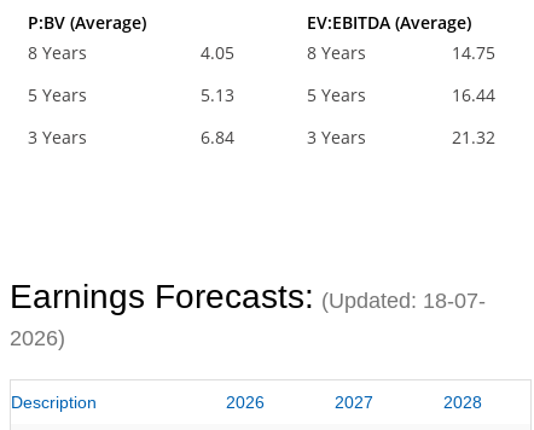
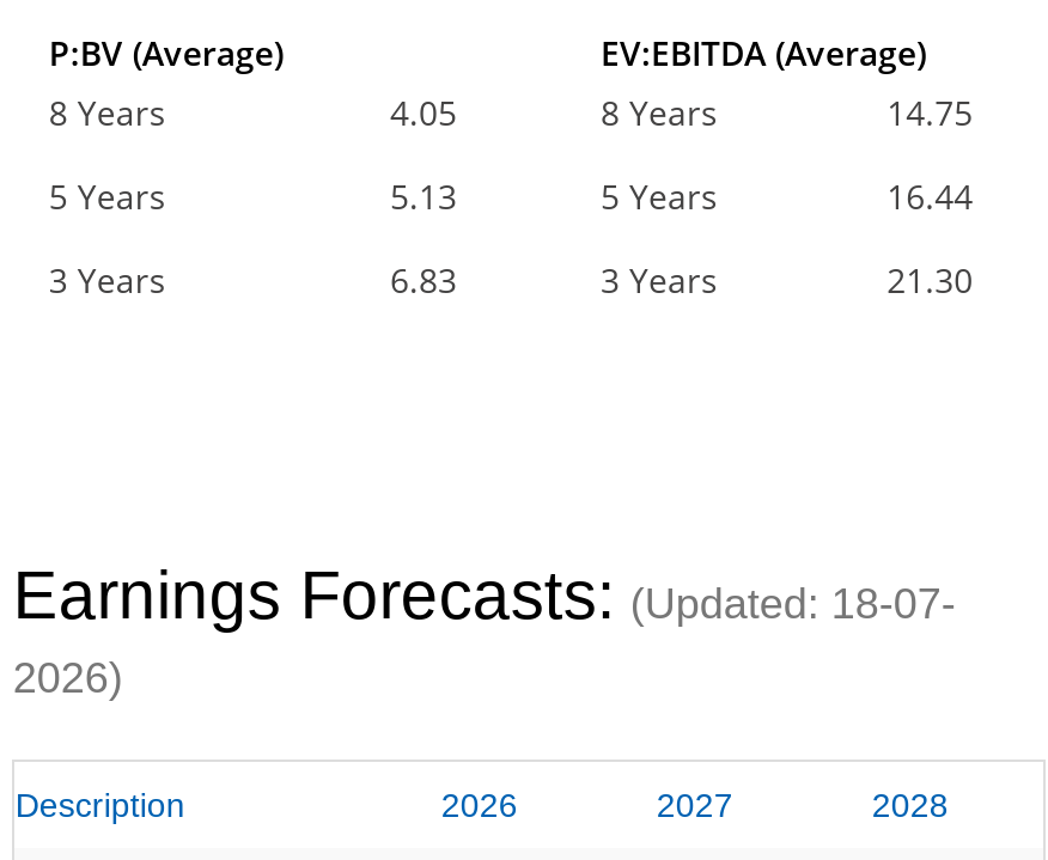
- 6.84
+ 6.83

- 21.32
+ 21.30
